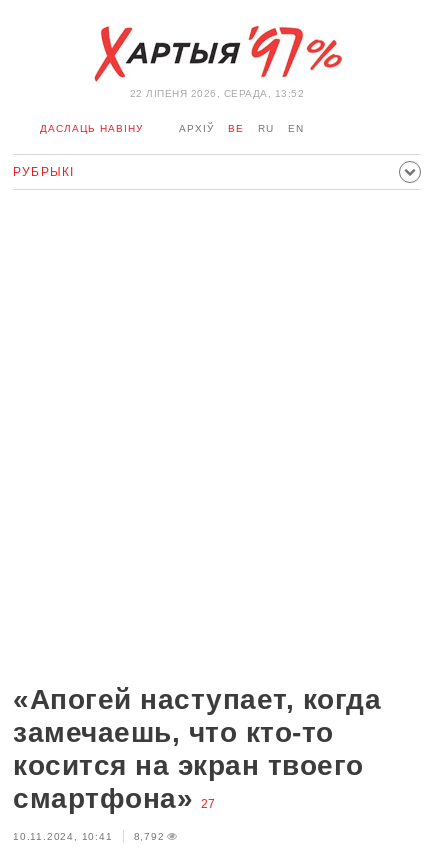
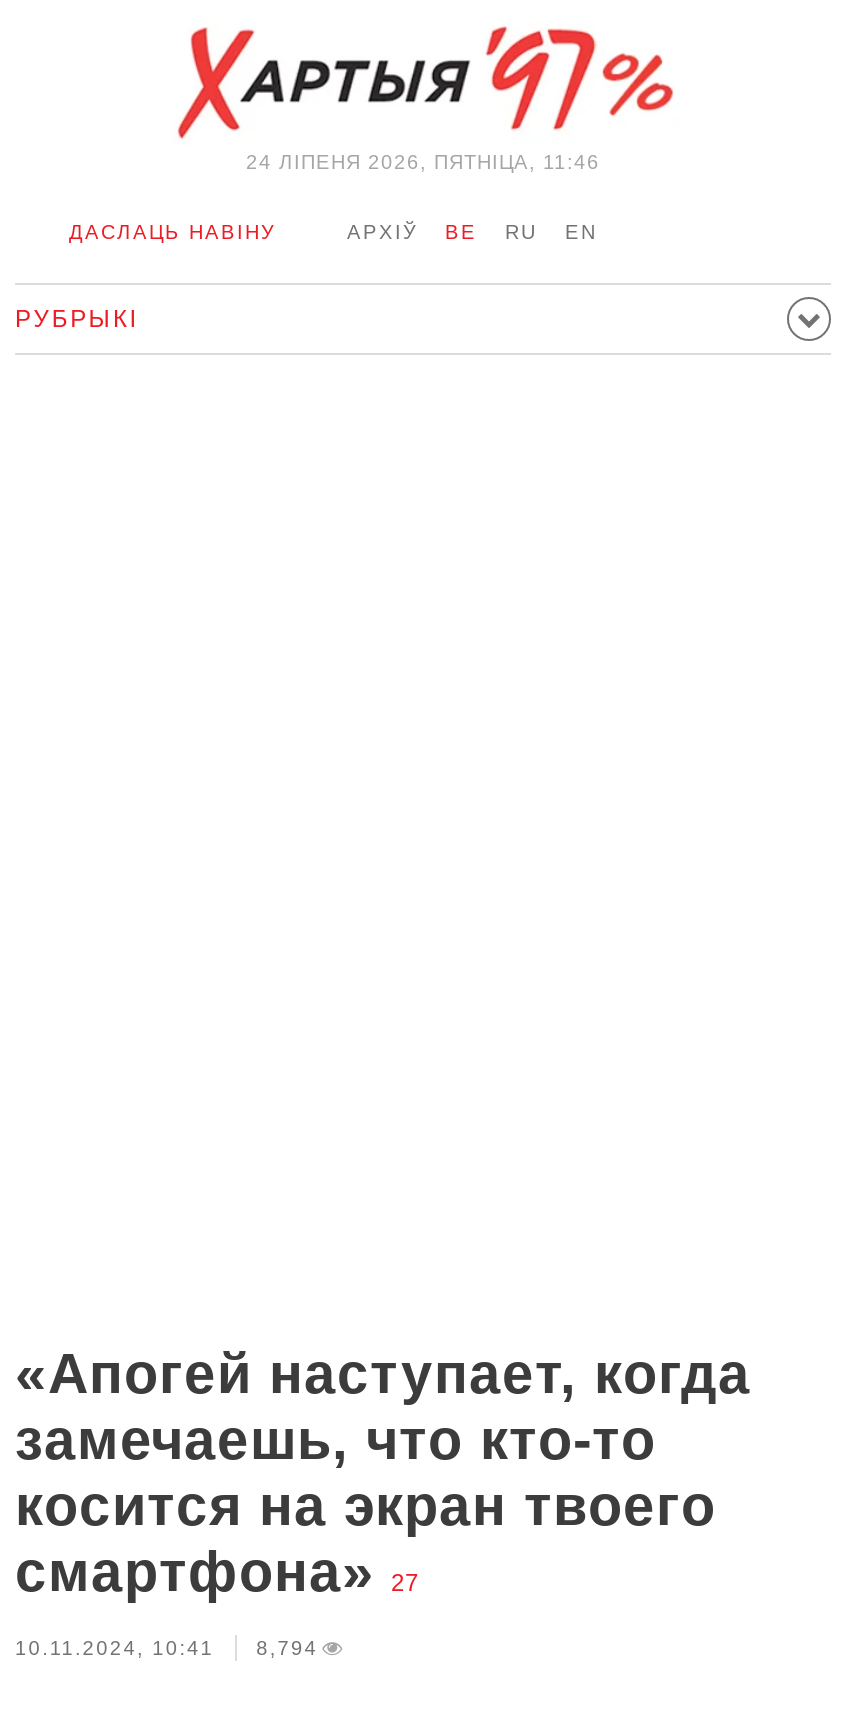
- 22 ЛIПЕНЯ 2026, СЕРАДА, 13:52
+ 24 ЛIПЕНЯ 2026, ПЯТНІЦА, 11:46

- 10.11.2024, 10:41 8,792
+ 10.11.2024, 10:41 8,794
